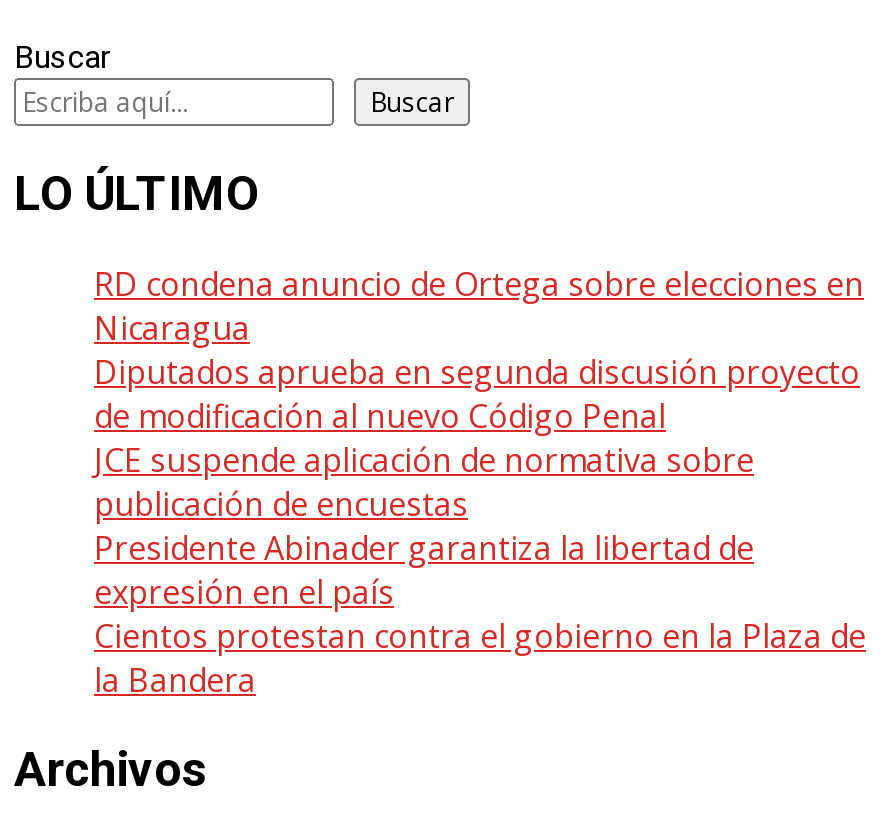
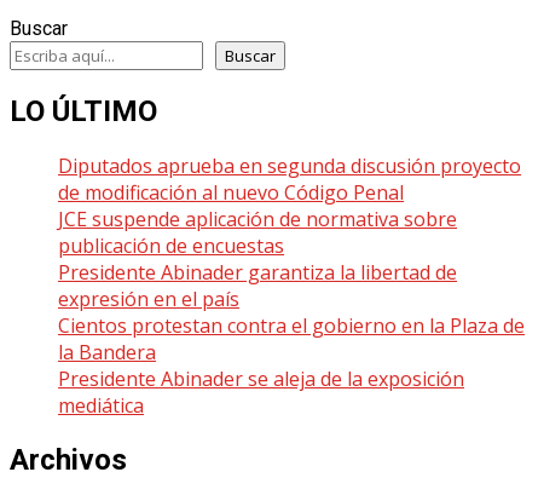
- RD condena anuncio de Ortega sobre elecciones en
- Nicaragua

moved up: Diputados aprueba en segunda discusión proyecto | de modificación al nuevo Código Penal | JCE suspende aplicación de normativa sobre | publicación de encuestas | Presidente Abinader garantiza la libertad de | expresión en el país | Cientos protestan contra el gobierno en la Plaza de | la Bandera

+ Presidente Abinader se aleja de la exposición
+ mediática
